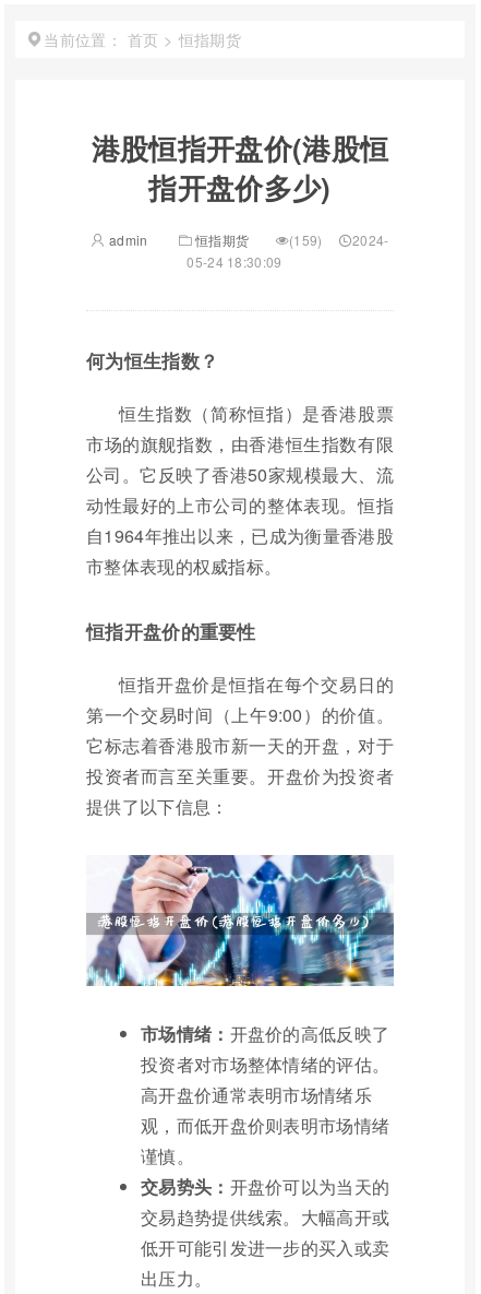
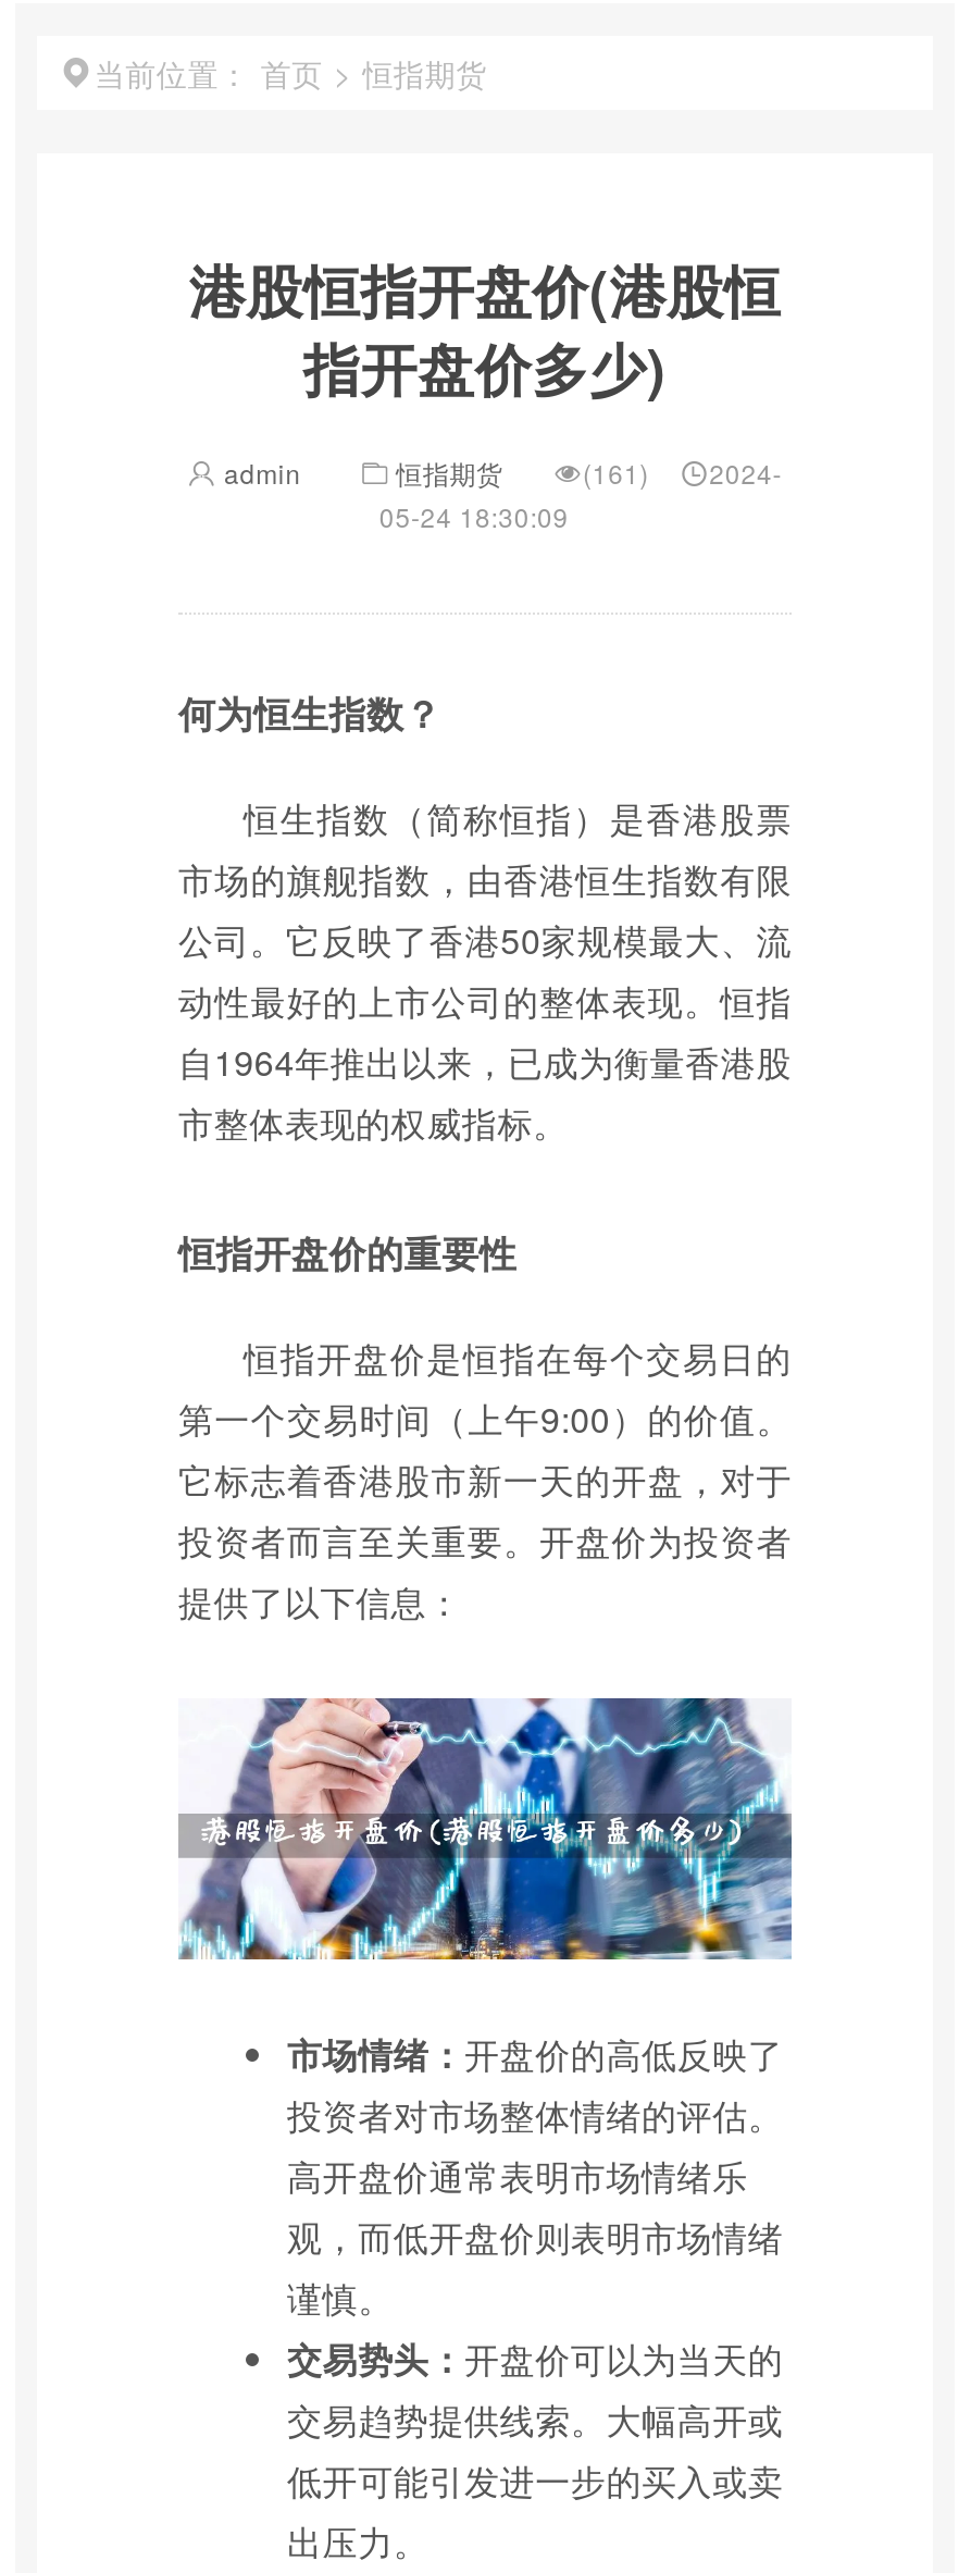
- (159) 2024-
+ (161) 2024-
